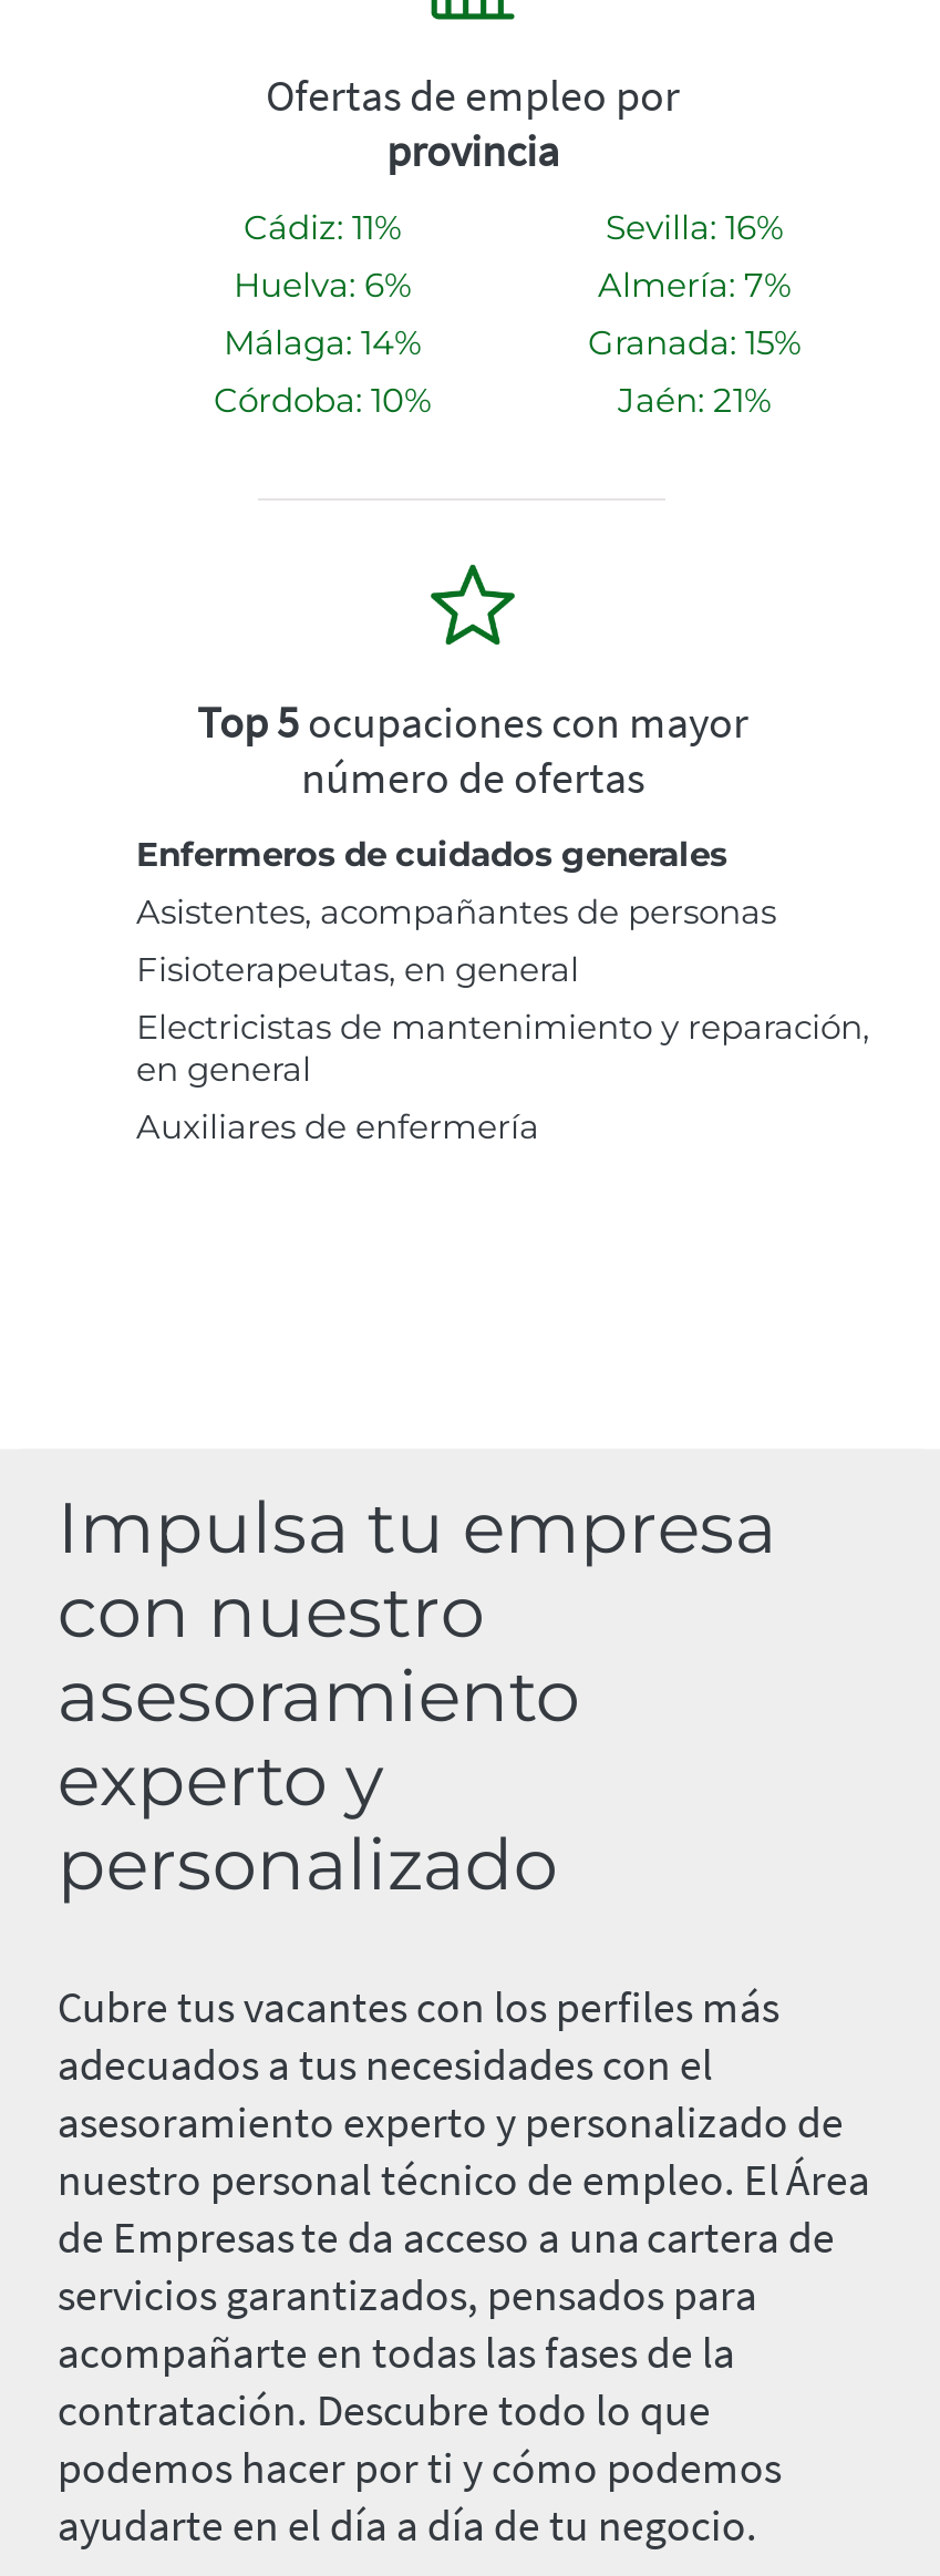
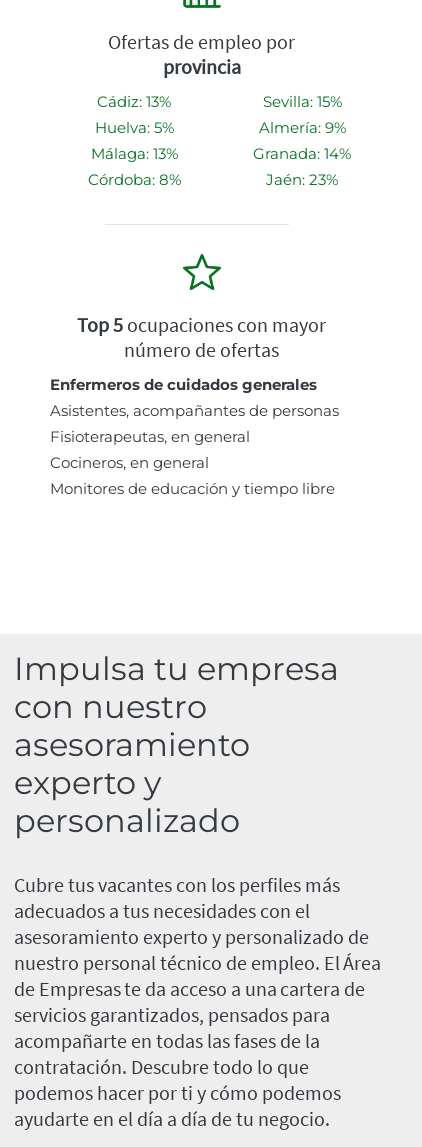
- Cádiz: 11%
+ Cádiz: 13%

- Sevilla: 16%
+ Sevilla: 15%

- Huelva: 6%
+ Huelva: 5%

- Almería: 7%
+ Almería: 9%

- Málaga: 14%
+ Málaga: 13%

- Granada: 15%
+ Granada: 14%

- Córdoba: 10%
+ Córdoba: 8%

- Jaén: 21%
+ Jaén: 23%

- Electricistas de mantenimiento y reparación,
- en general
- Auxiliares de enfermería
+ Cocineros, en general
+ Monitores de educación y tiempo libre
